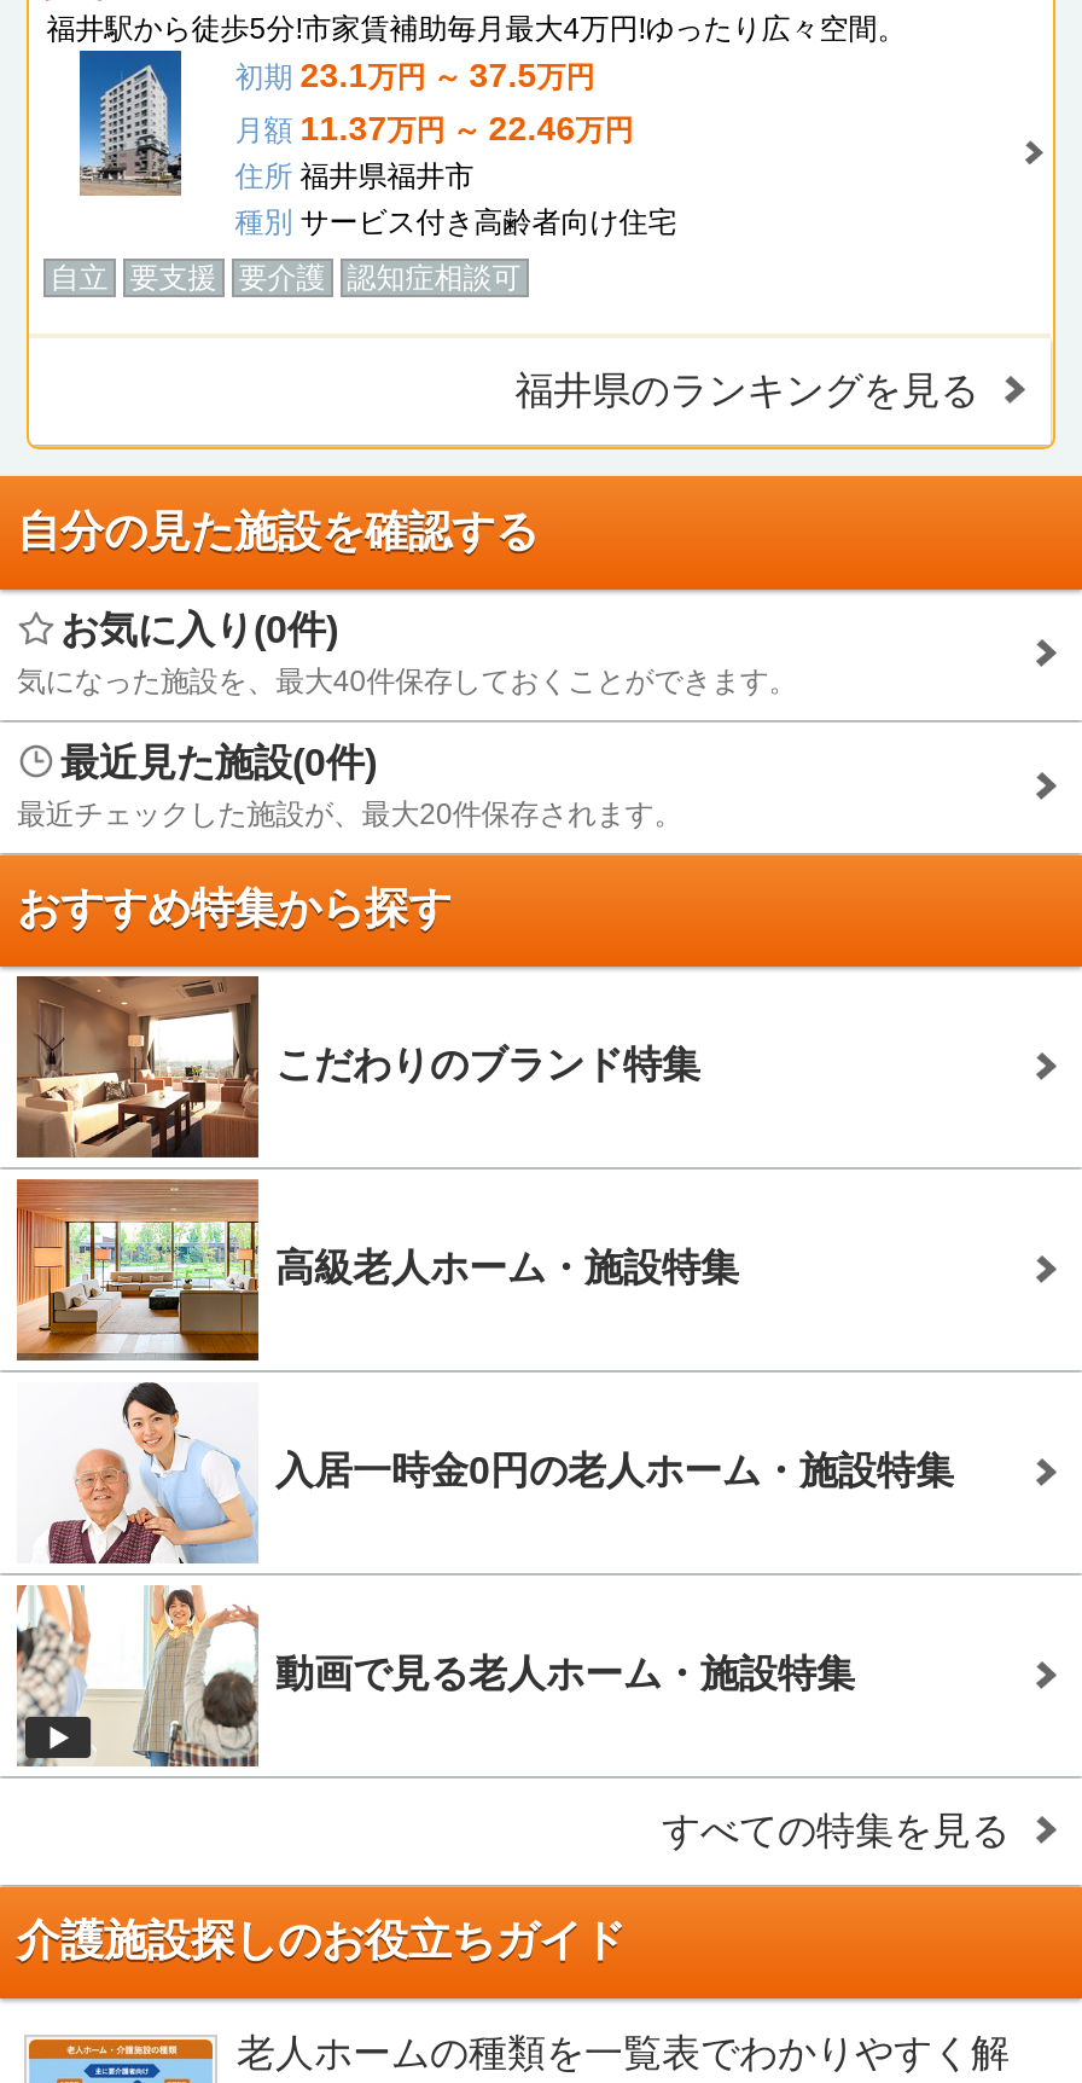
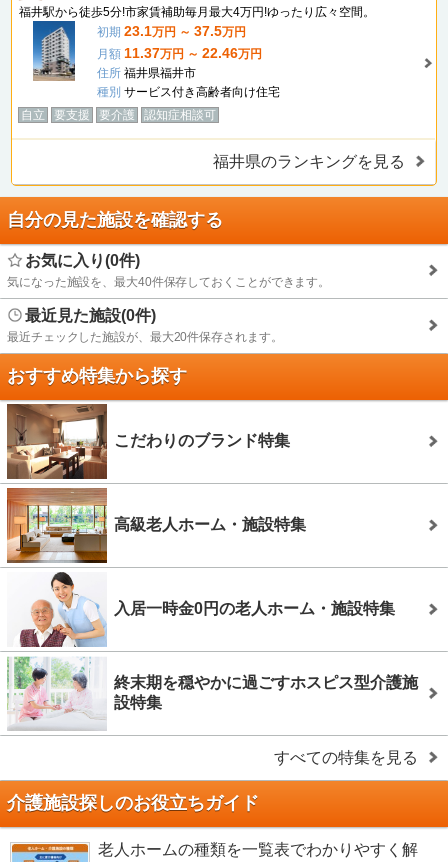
- [image]
- 動画で見る老人ホーム・施設特集
+ [image]
+ 終末期を穏やかに過ごすホスピス型介護施
+ 設特集
